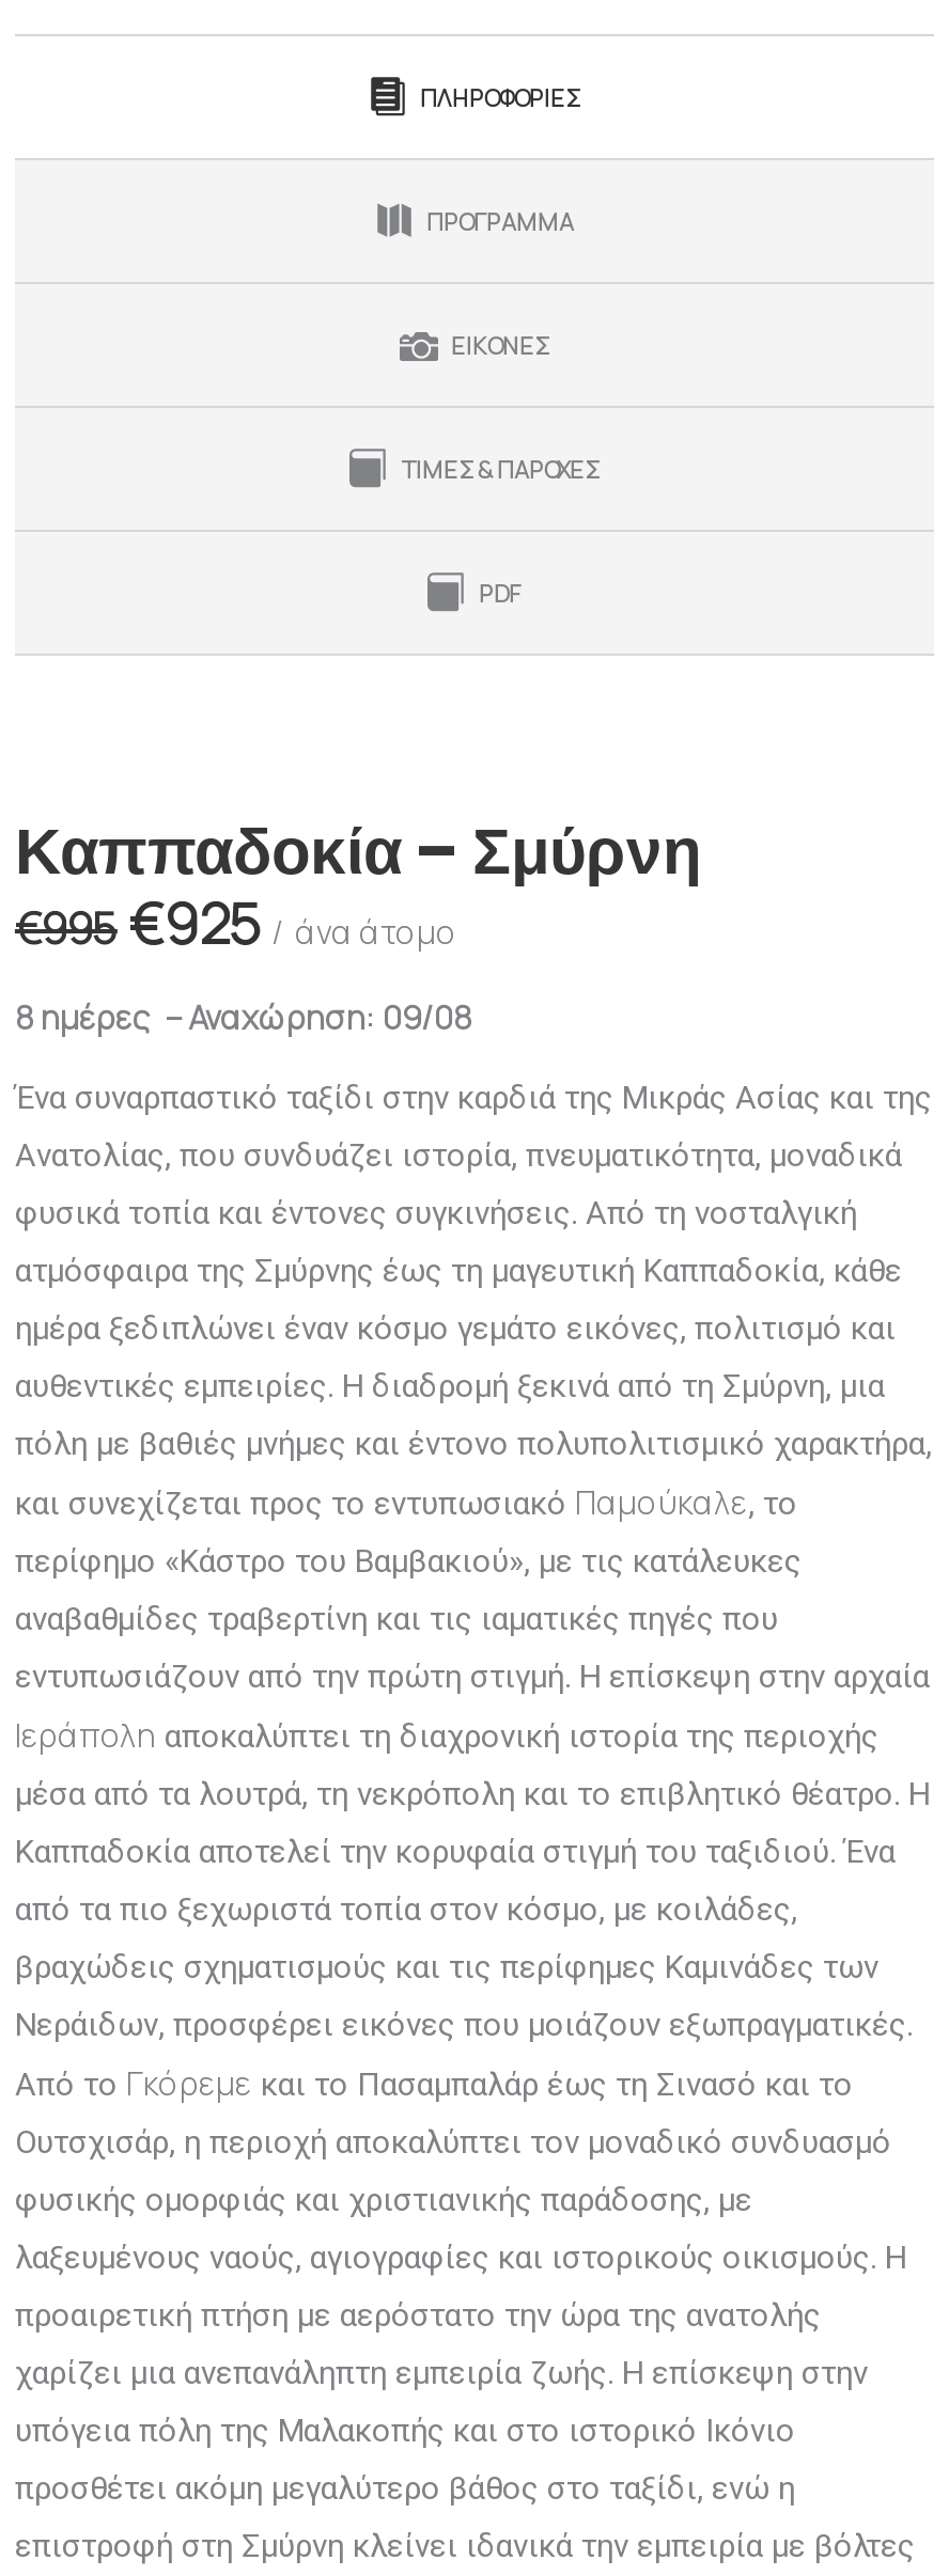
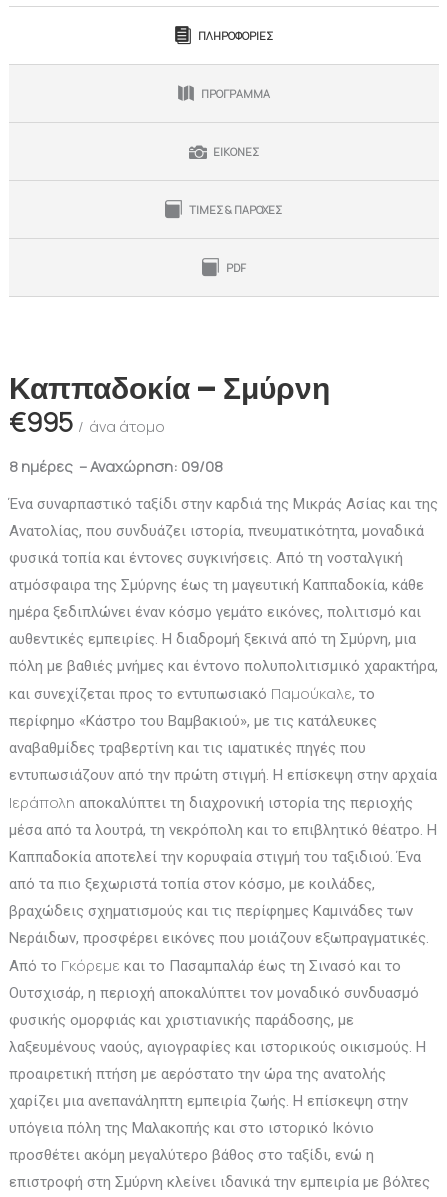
- €995 €925 άνα άτομο
+ €995
+ άνα άτομο
